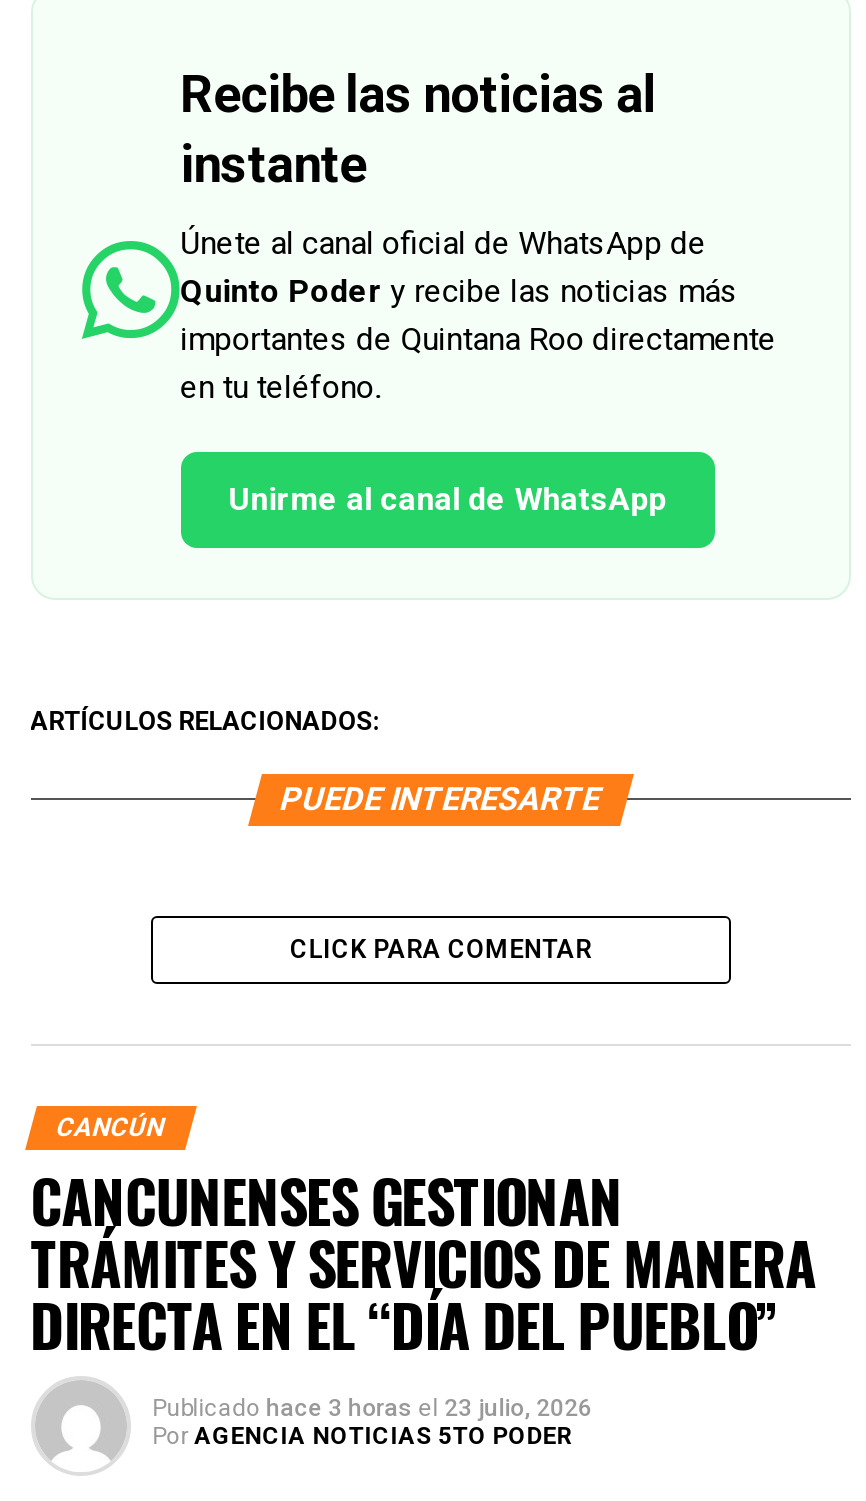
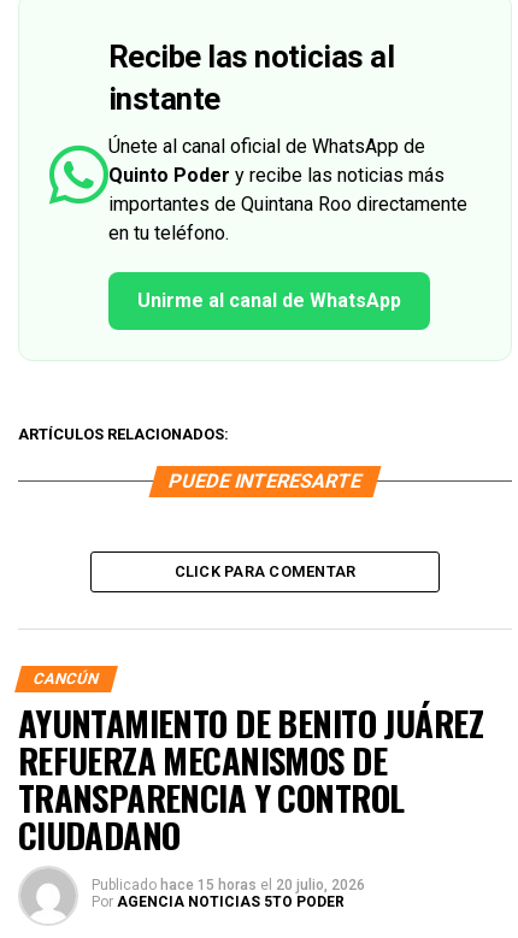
- CANCUNENSES GESTIONAN
- TRÁMITES Y SERVICIOS DE MANERA
- DIRECTA EN EL “DÍA DEL PUEBLO”
- Publicado hace 3 horas el 23 julio, 2026
+ AYUNTAMIENTO DE BENITO JUÁREZ
+ REFUERZA MECANISMOS DE
+ TRANSPARENCIA Y CONTROL
+ CIUDADANO
+ Publicado hace 15 horas el 20 julio, 2026
